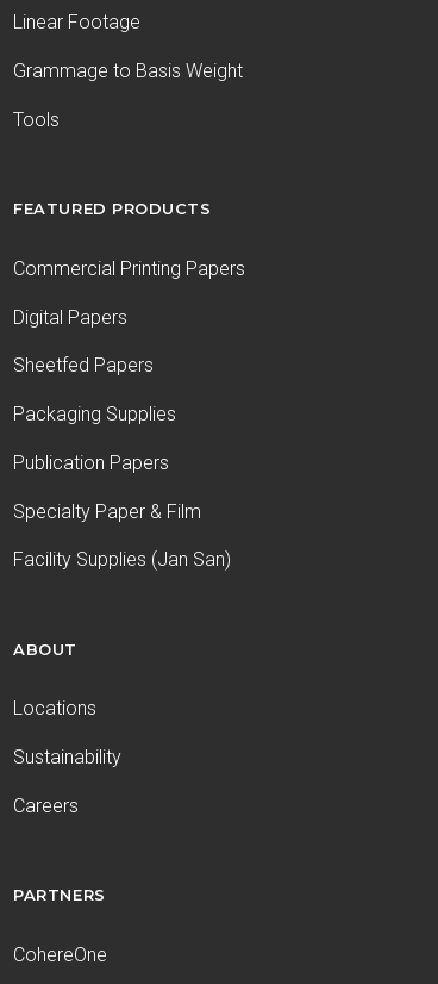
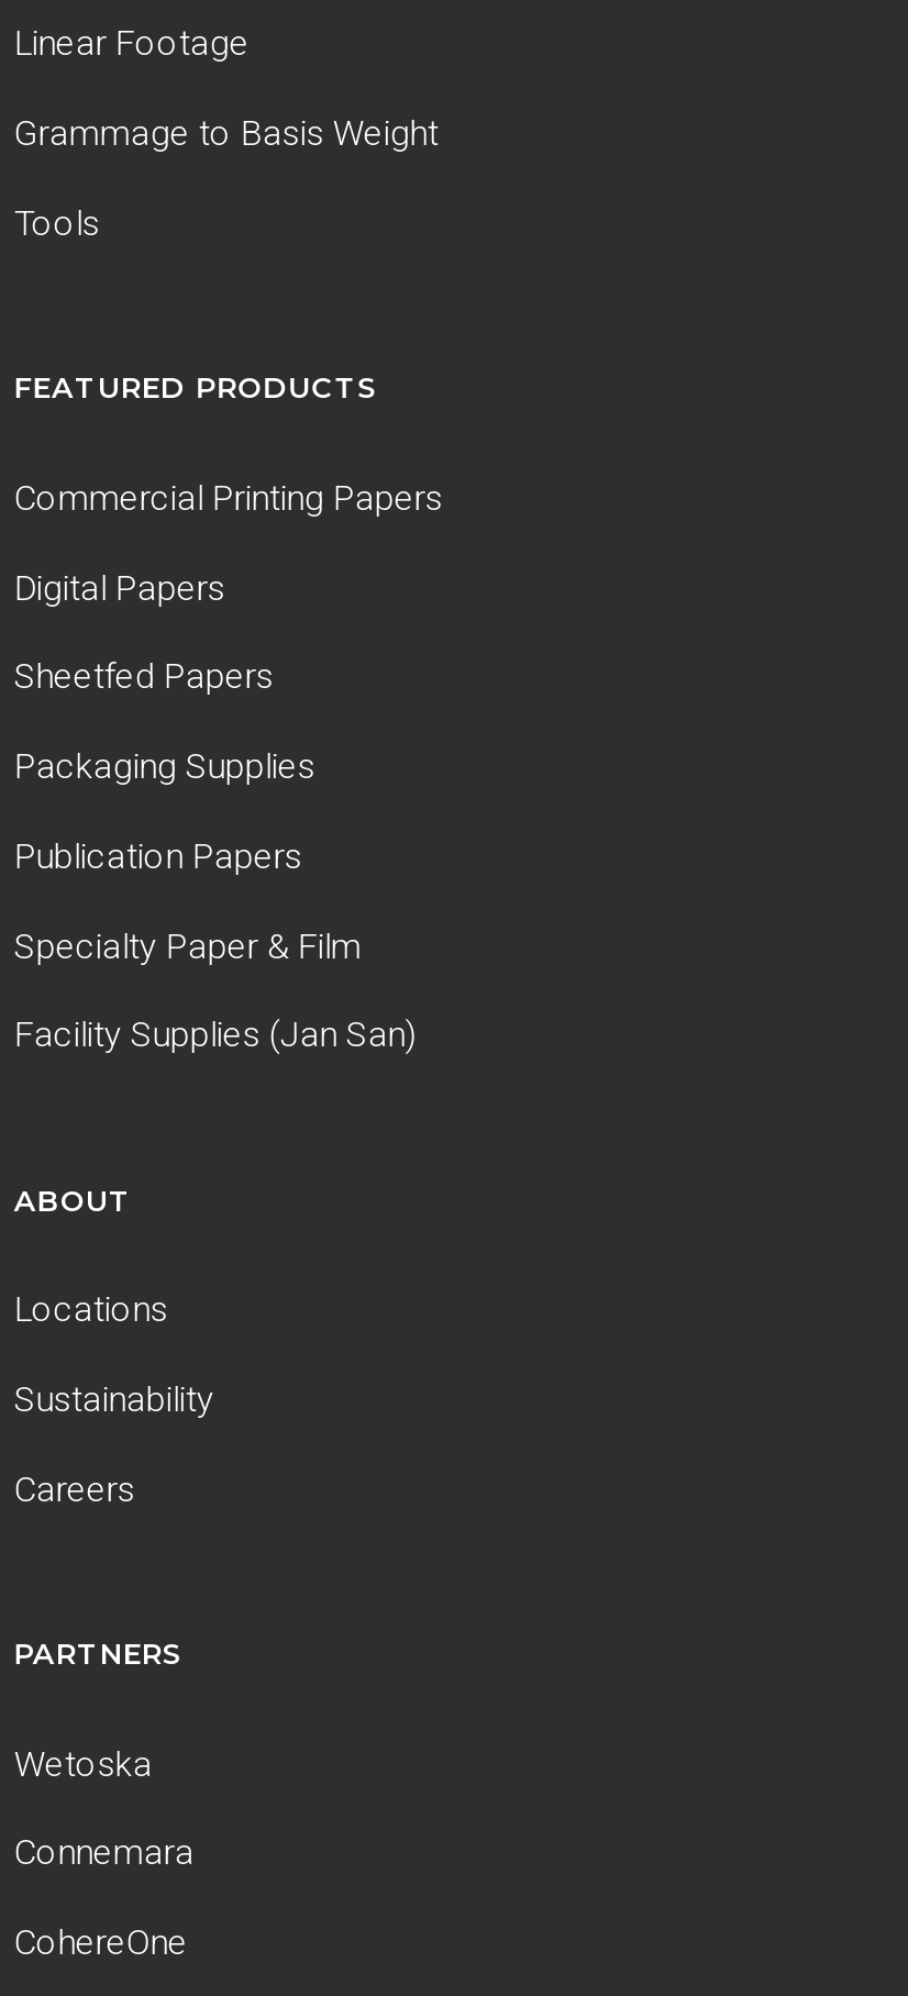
+ Wetoska
+ Connemara
